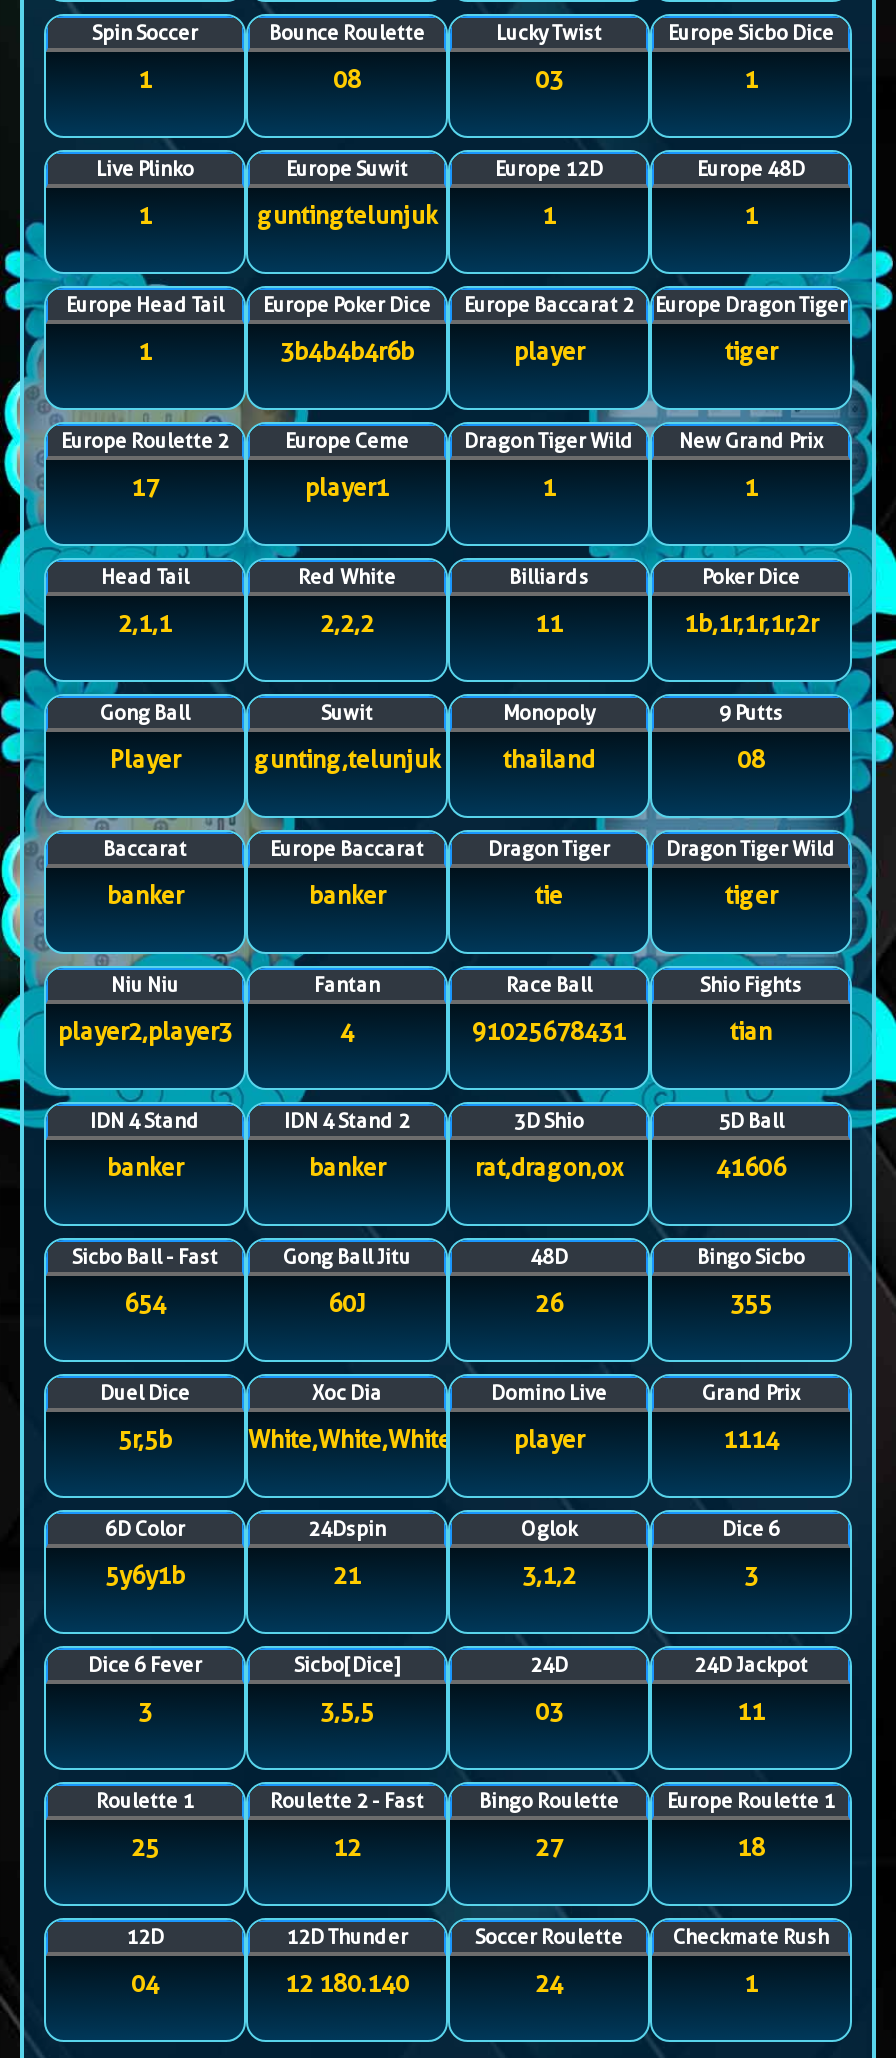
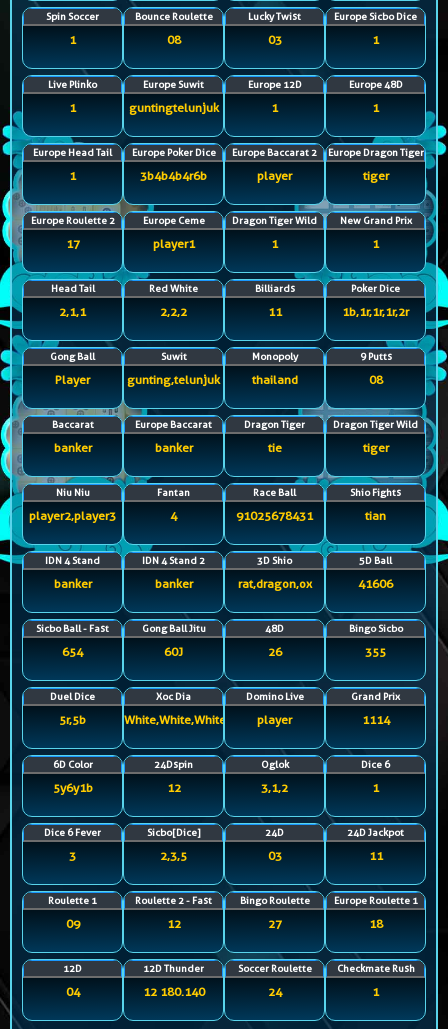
- 21
+ 12

- 3
+ 1

- 3,5,5
+ 2,3,5

- 25
+ 09
